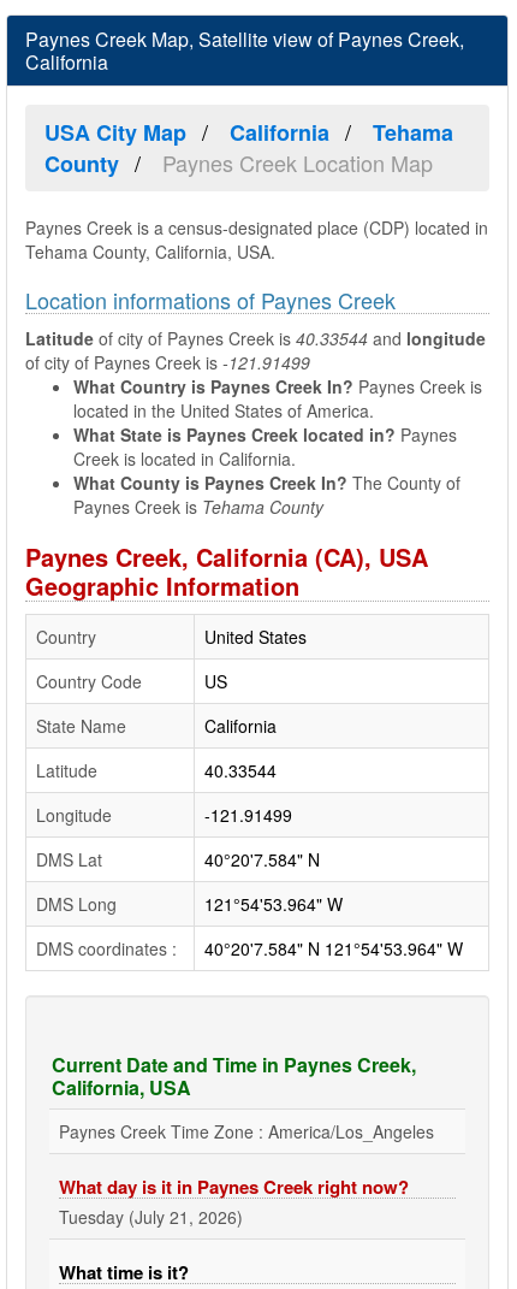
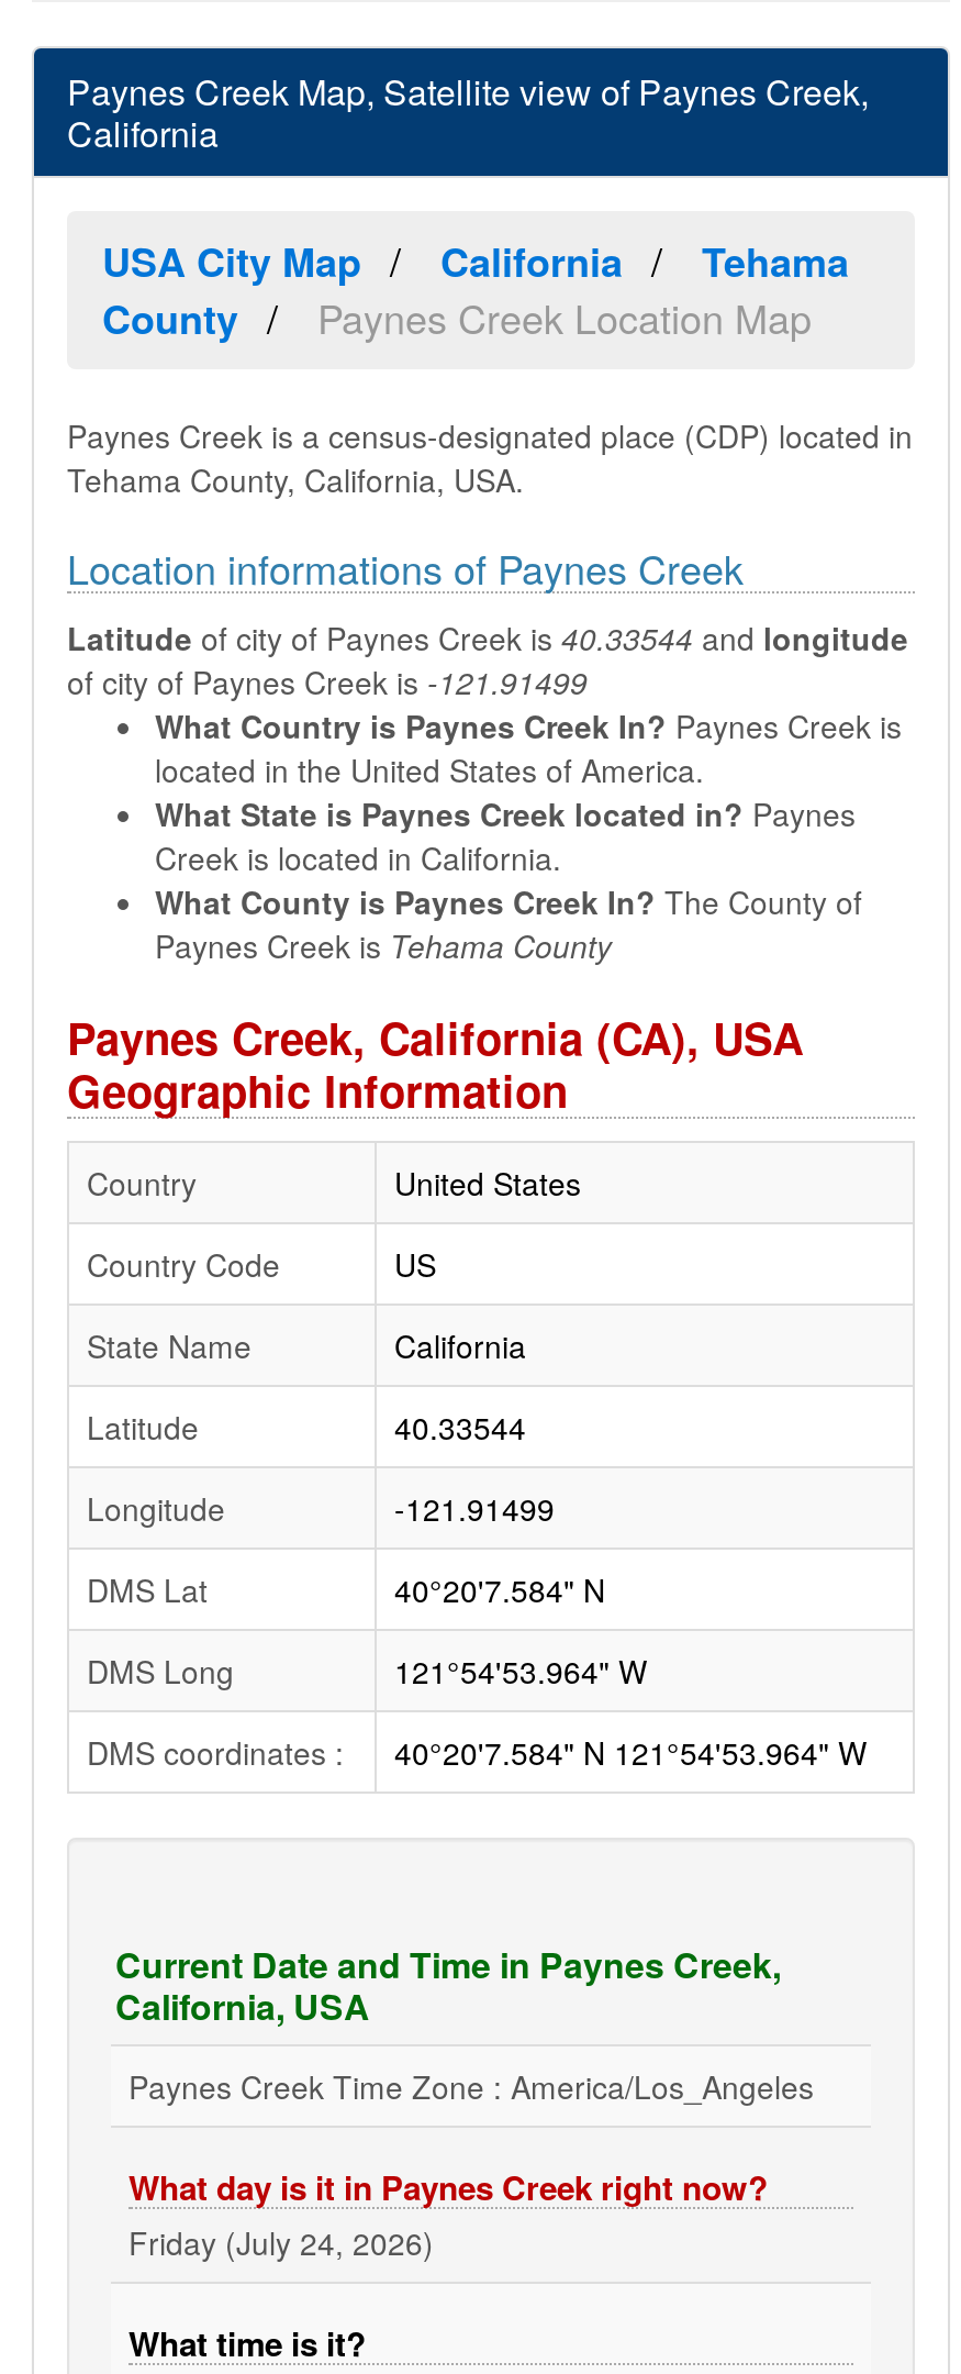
- Tuesday (July 21, 2026)
+ Friday (July 24, 2026)
